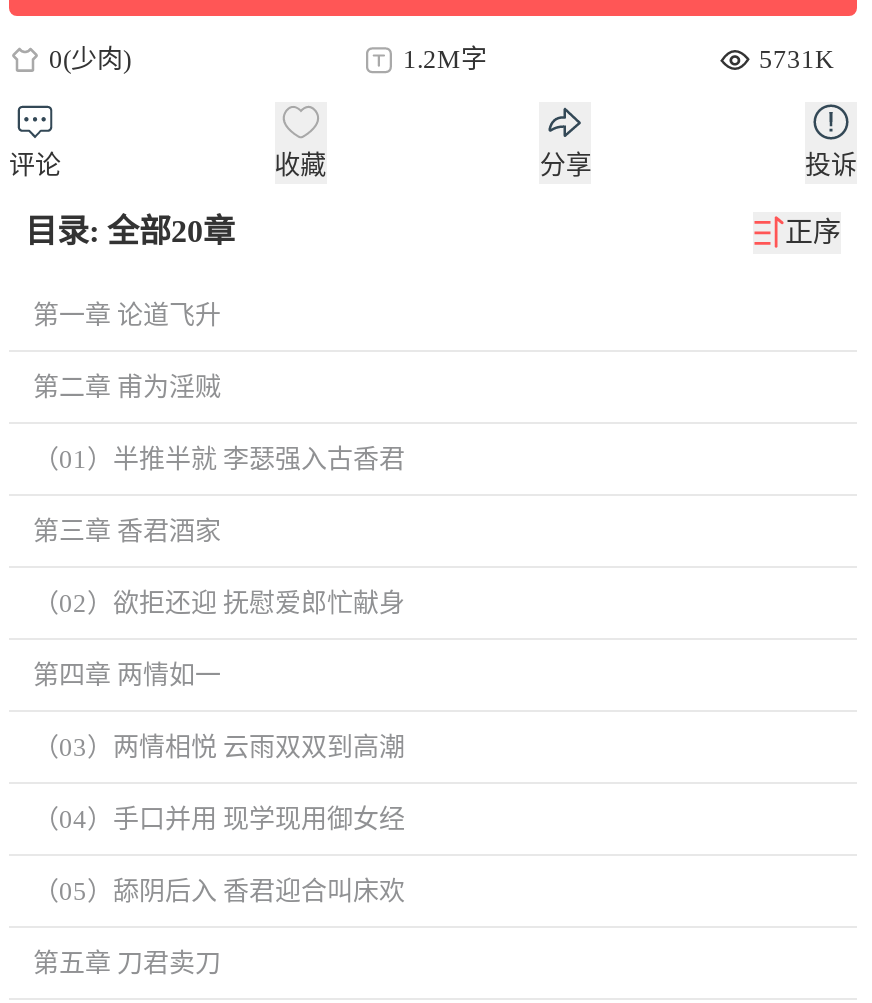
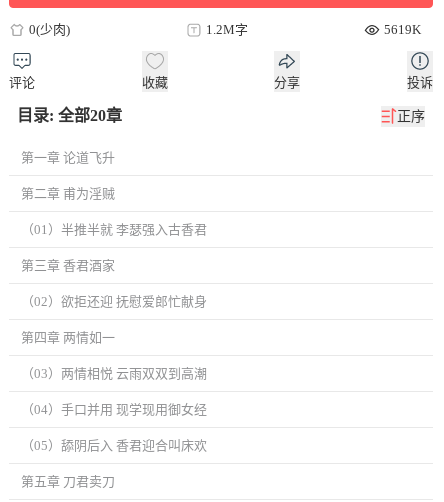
- 5731K
+ 5619K
